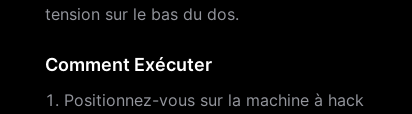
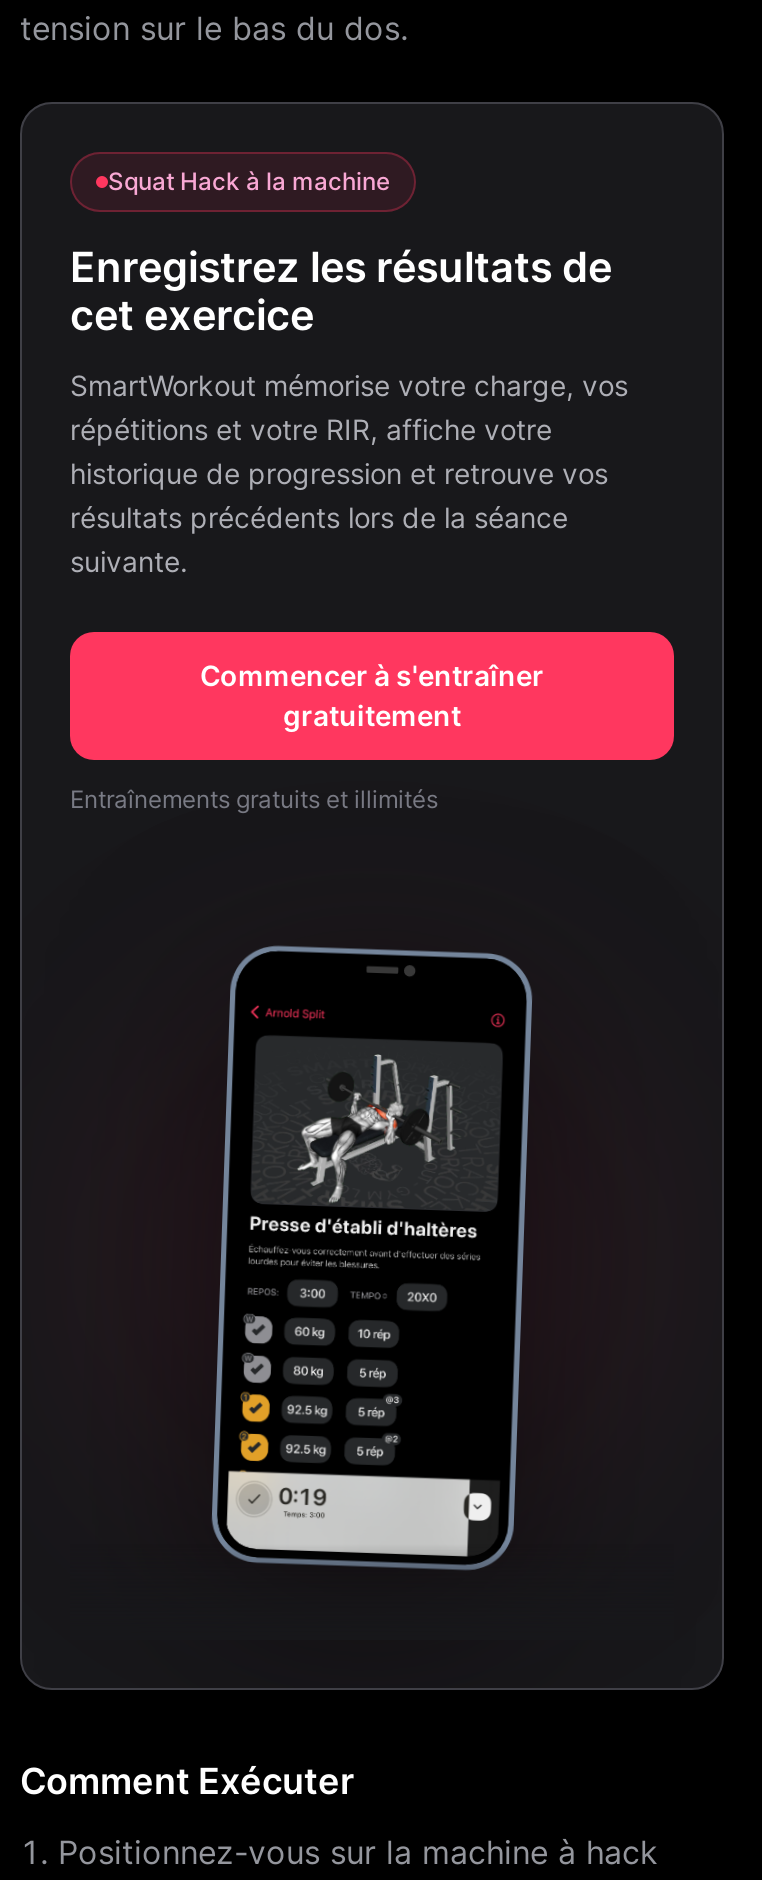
+ [image]
+ Squat Hack à la machine
+ Enregistrez les résultats de
+ cet exercice
+ SmartWorkout mémorise votre charge, vos
+ répétitions et votre RIR, affiche votre
+ historique de progression et retrouve vos
+ résultats précédents lors de la séance
+ suivante.
+ Commencer à s'entraîner
+ gratuitement
+ Entraînements gratuits et illimités
